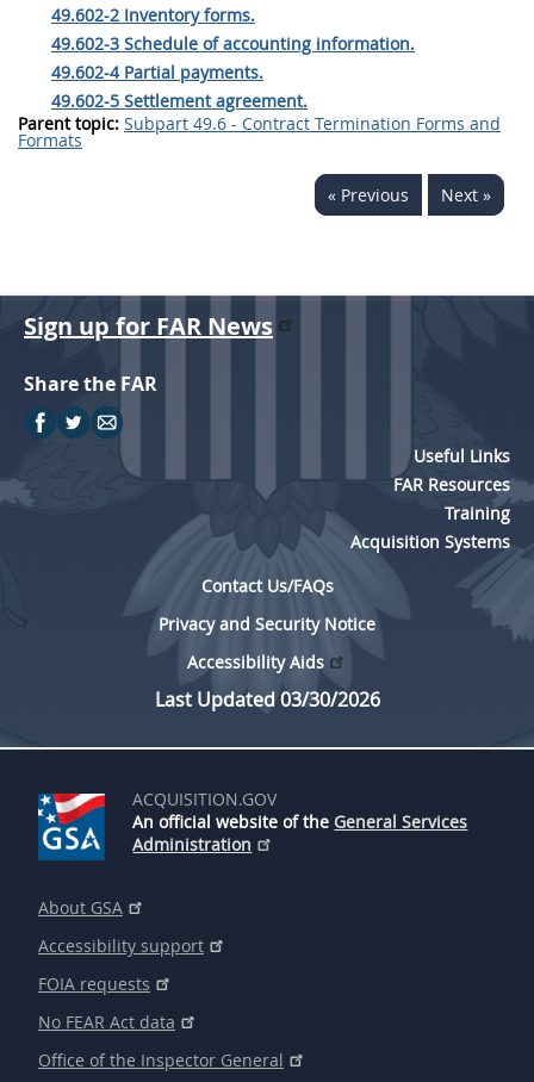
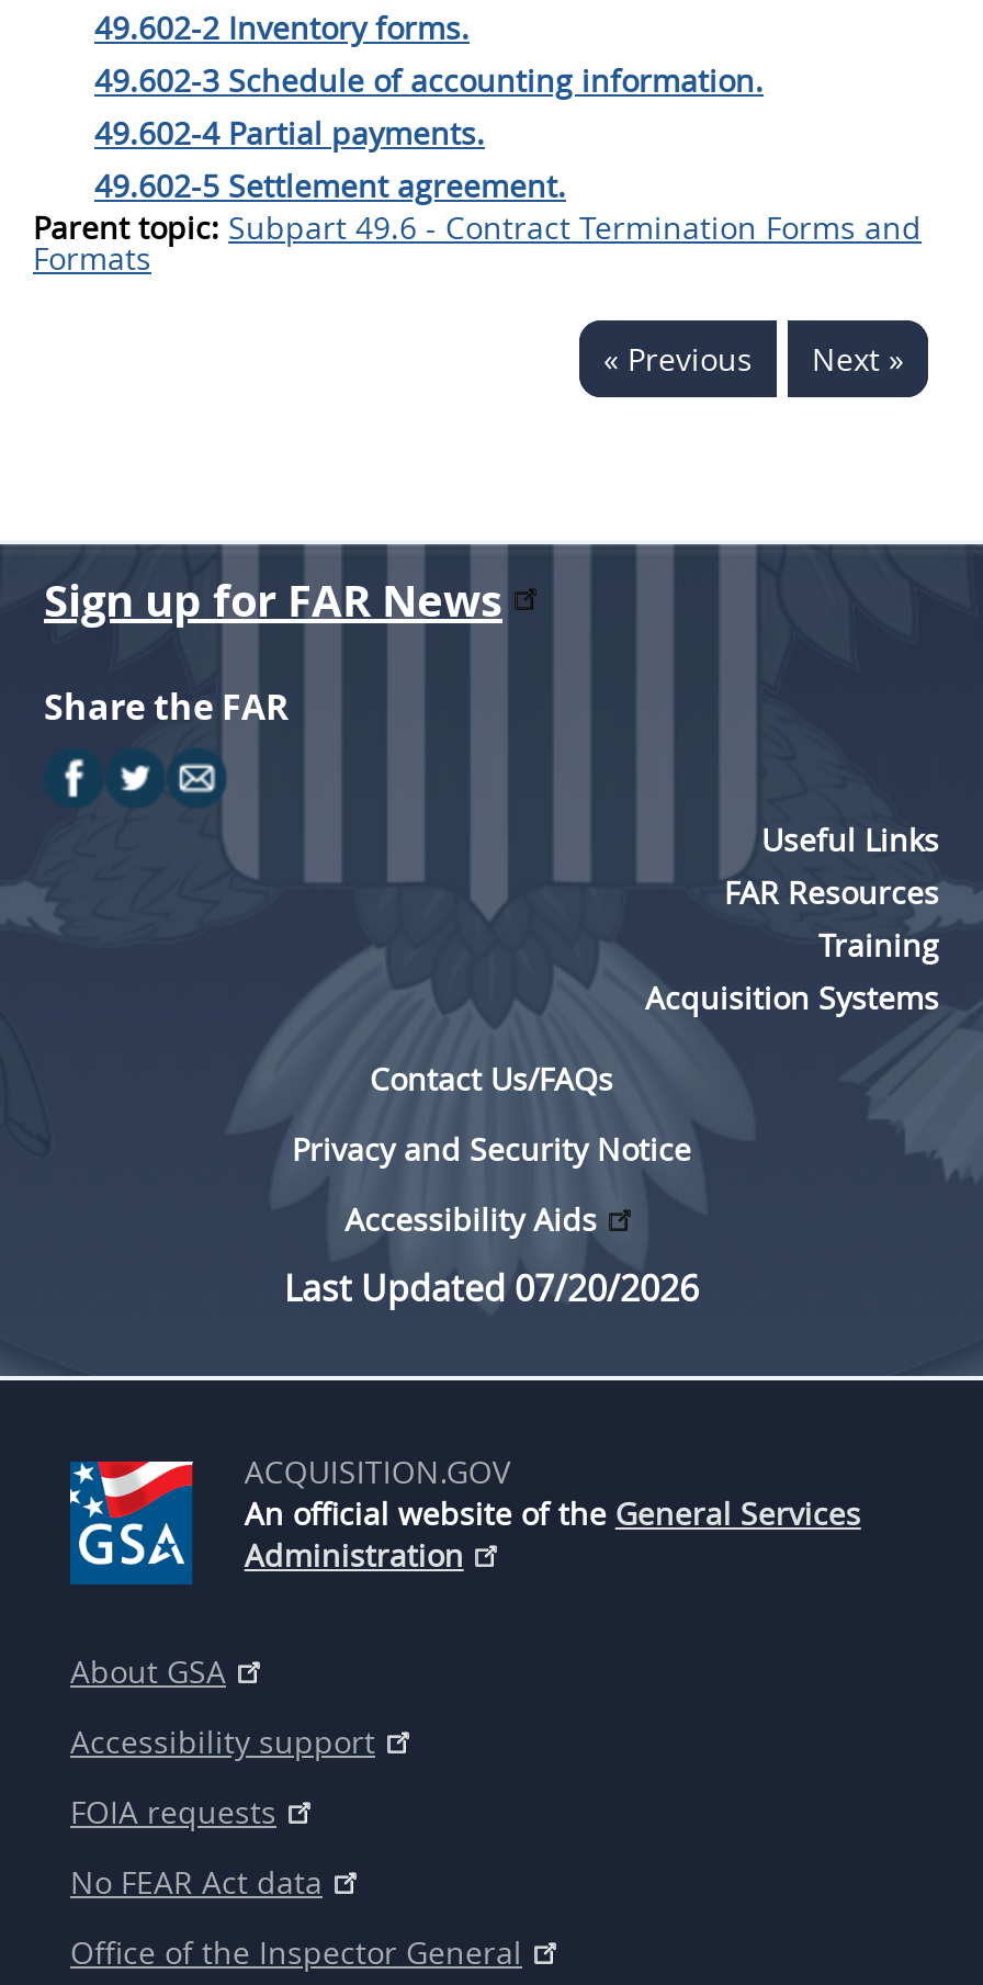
- Last Updated 03/30/2026
+ Last Updated 07/20/2026
